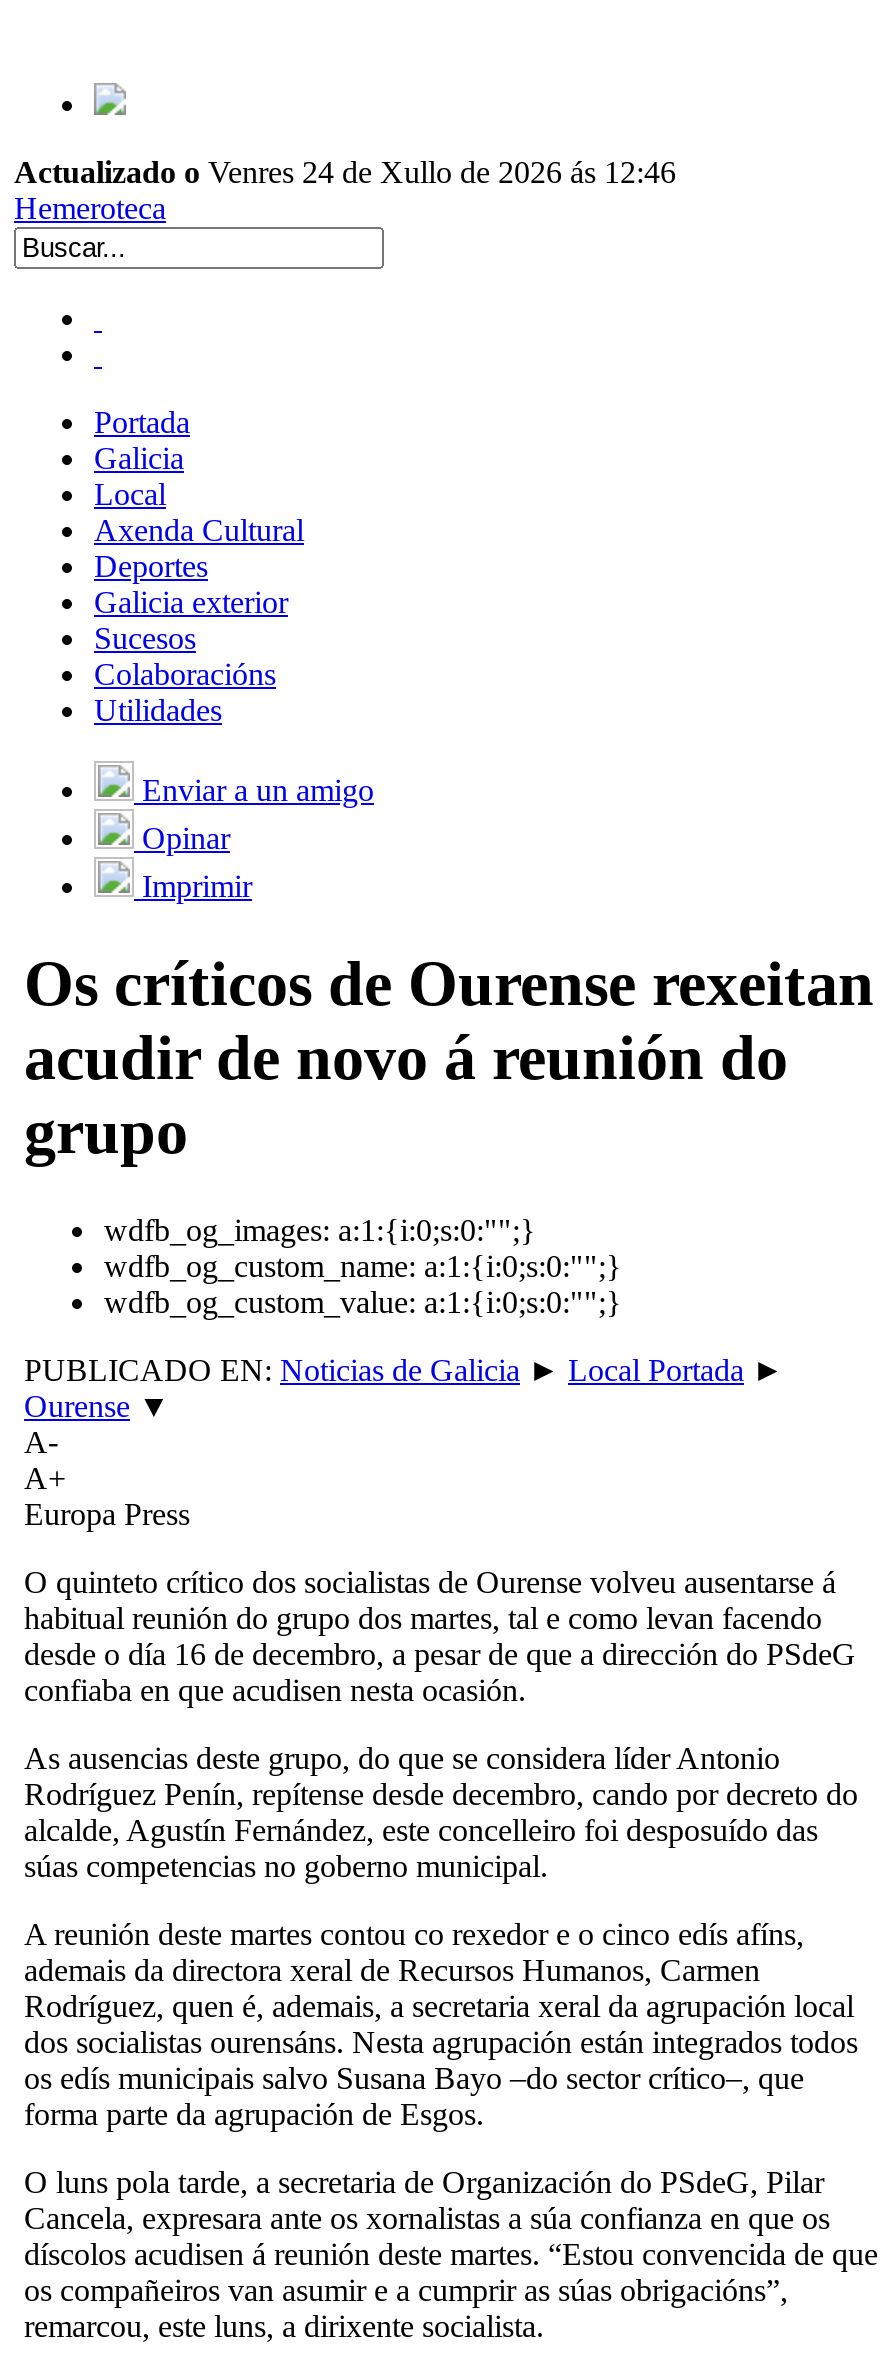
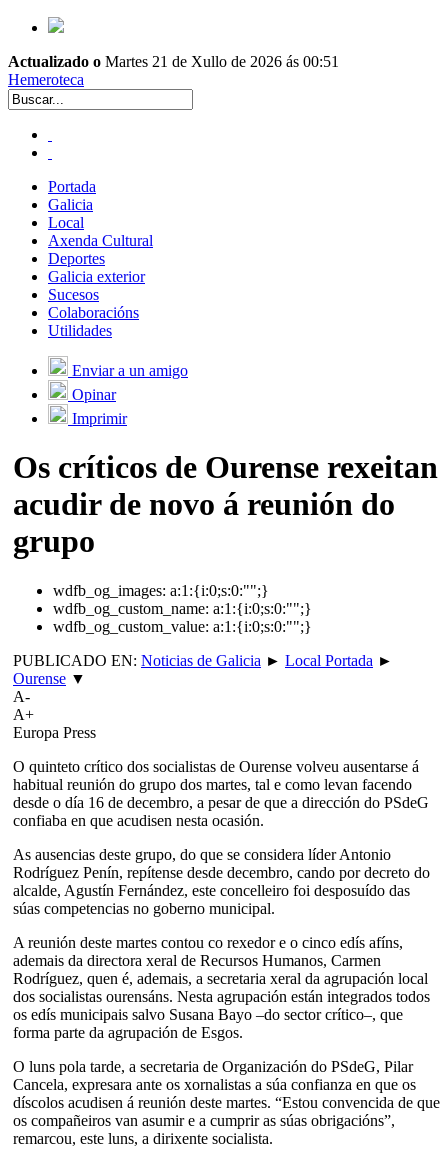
- Actualizado o Venres 24 de Xullo de 2026 ás 12:46
+ Actualizado o Martes 21 de Xullo de 2026 ás 00:51
